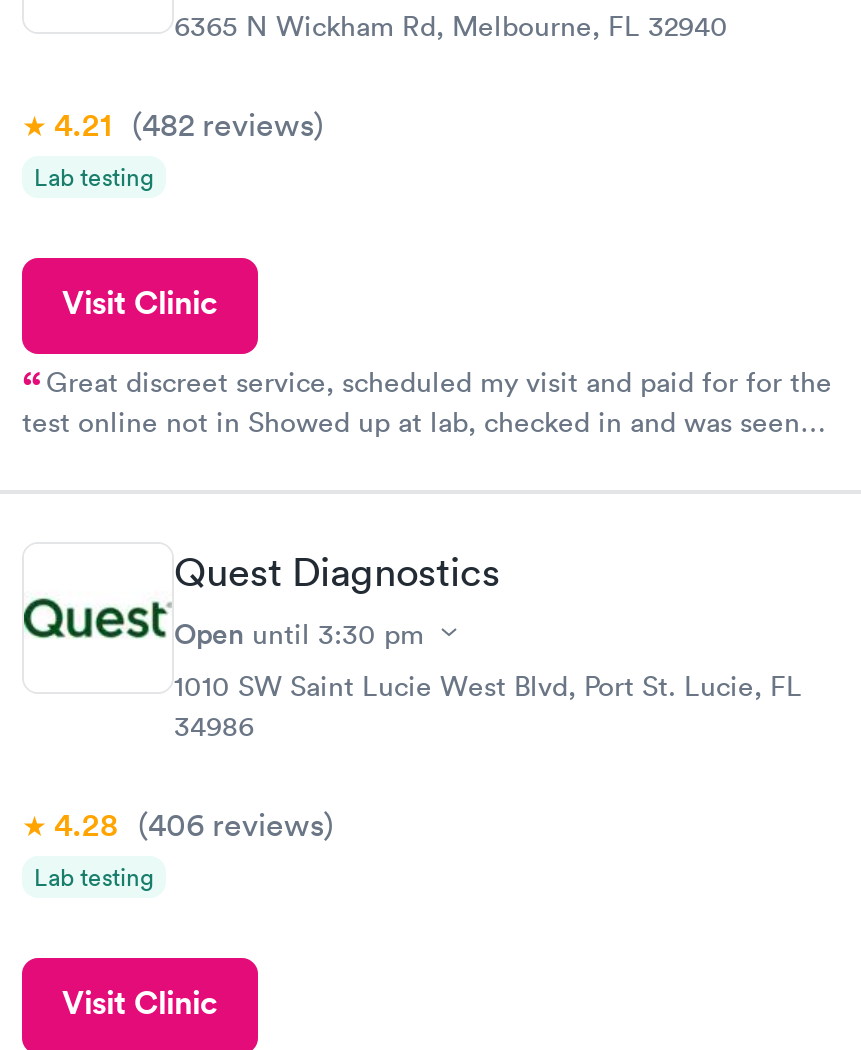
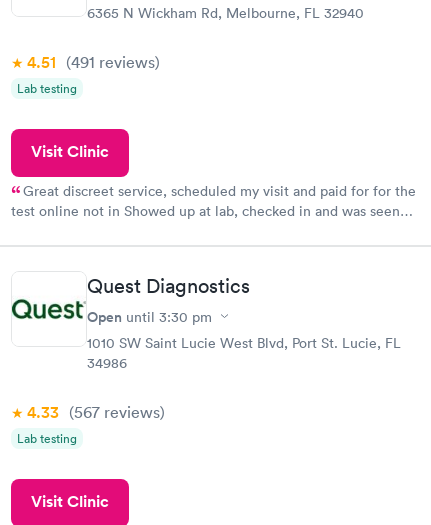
- 4.21 (482 reviews)
+ 4.51 (491 reviews)

- 4.28 (406 reviews)
+ 4.33 (567 reviews)
